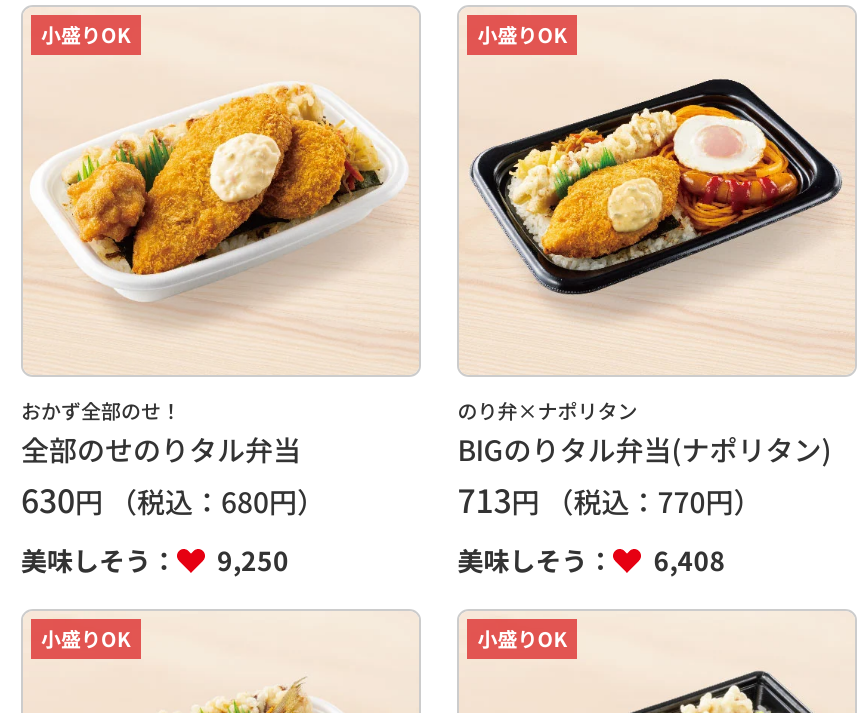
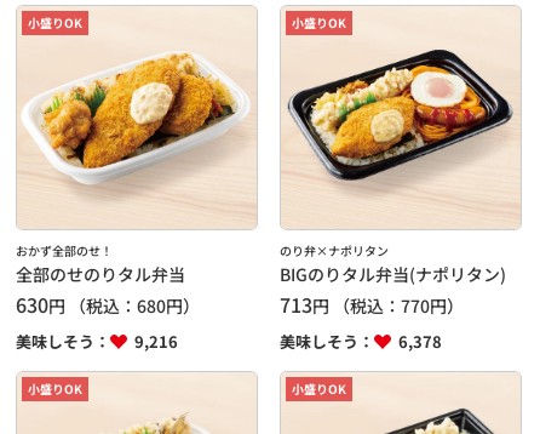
- 美味しそう： 9,250
+ 美味しそう： 9,216

- 美味しそう： 6,408
+ 美味しそう： 6,378
